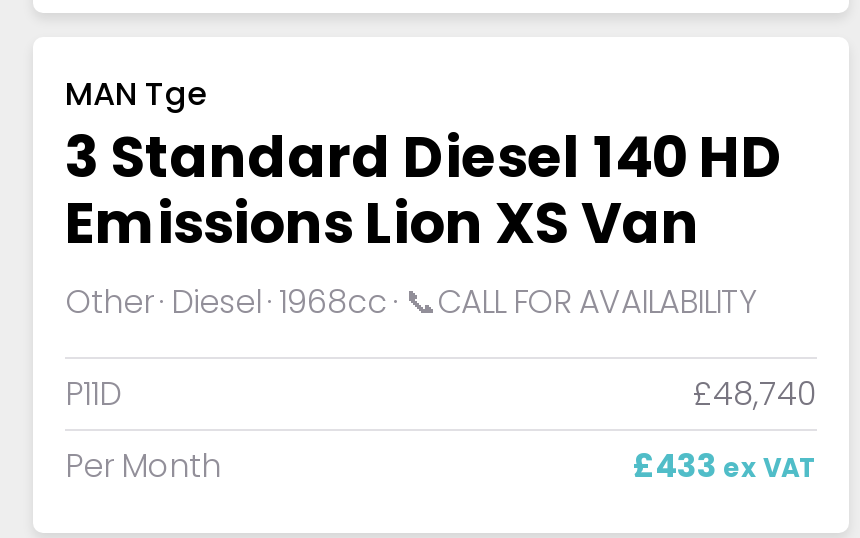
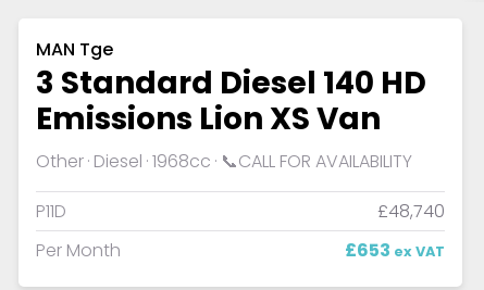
- £433 ex VAT
+ £653 ex VAT
